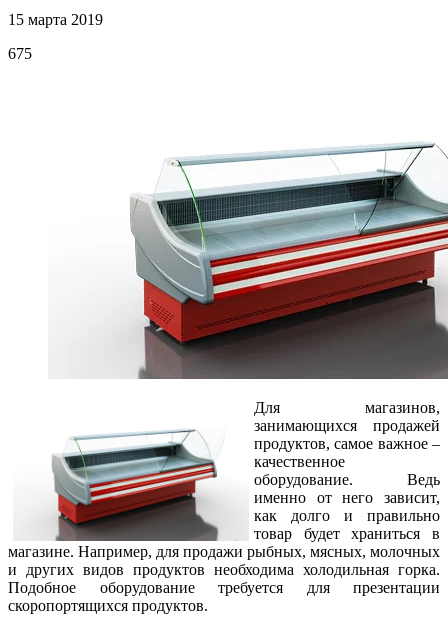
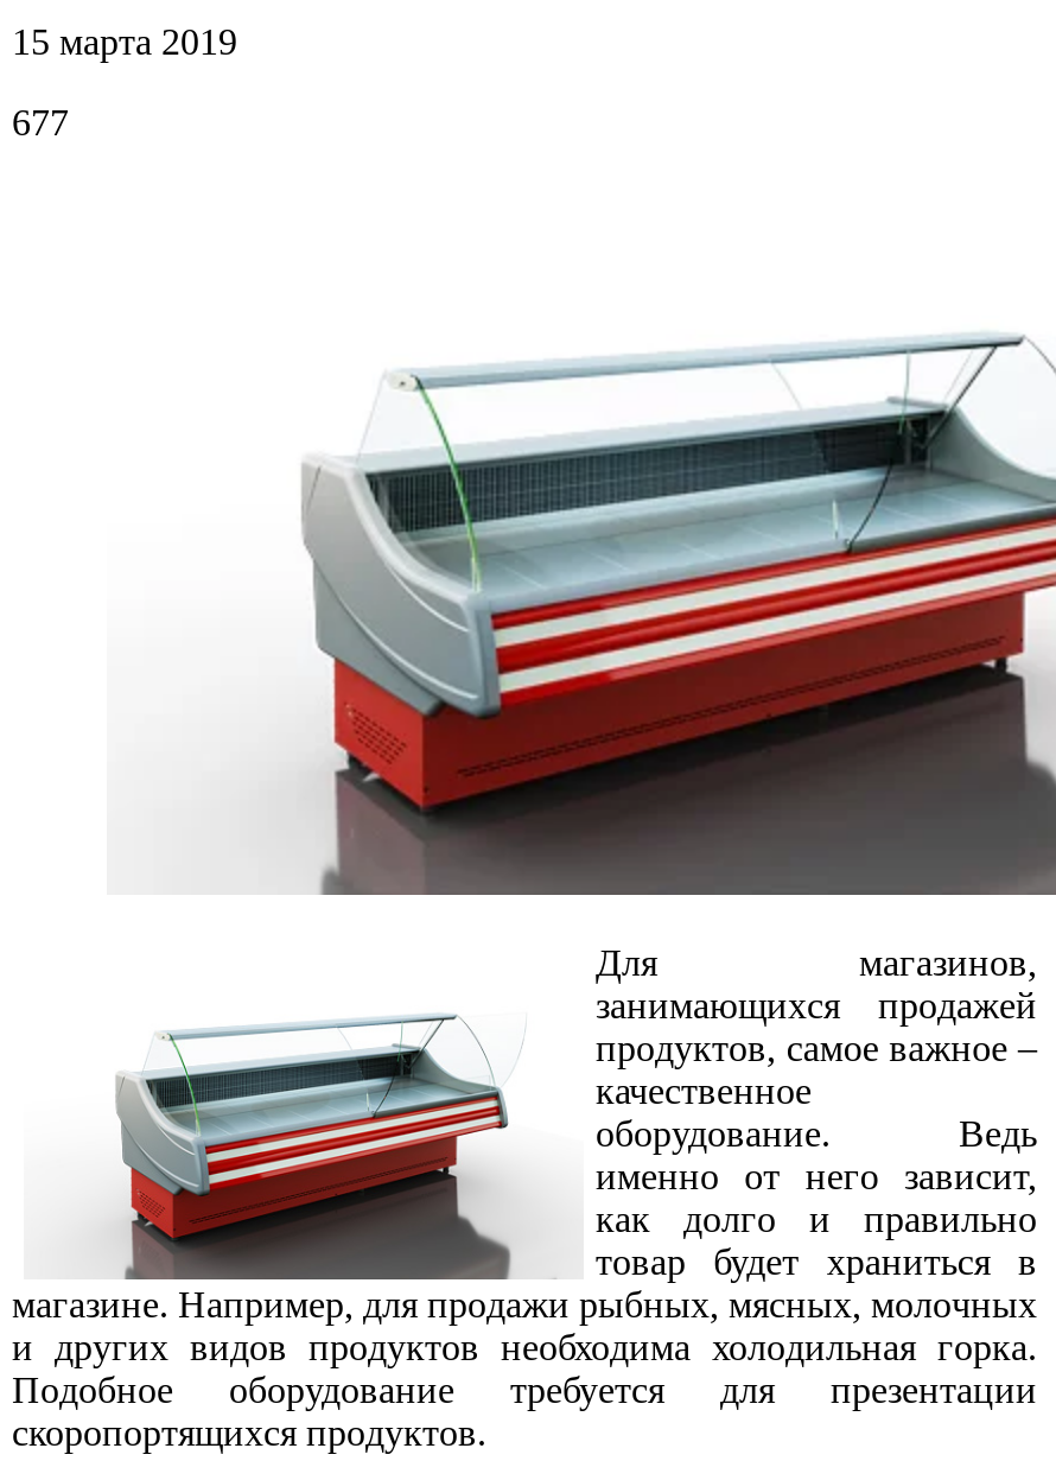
- 675
+ 677
